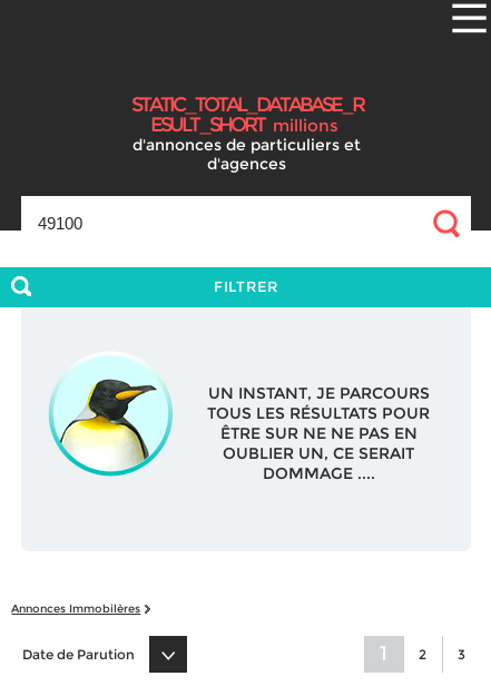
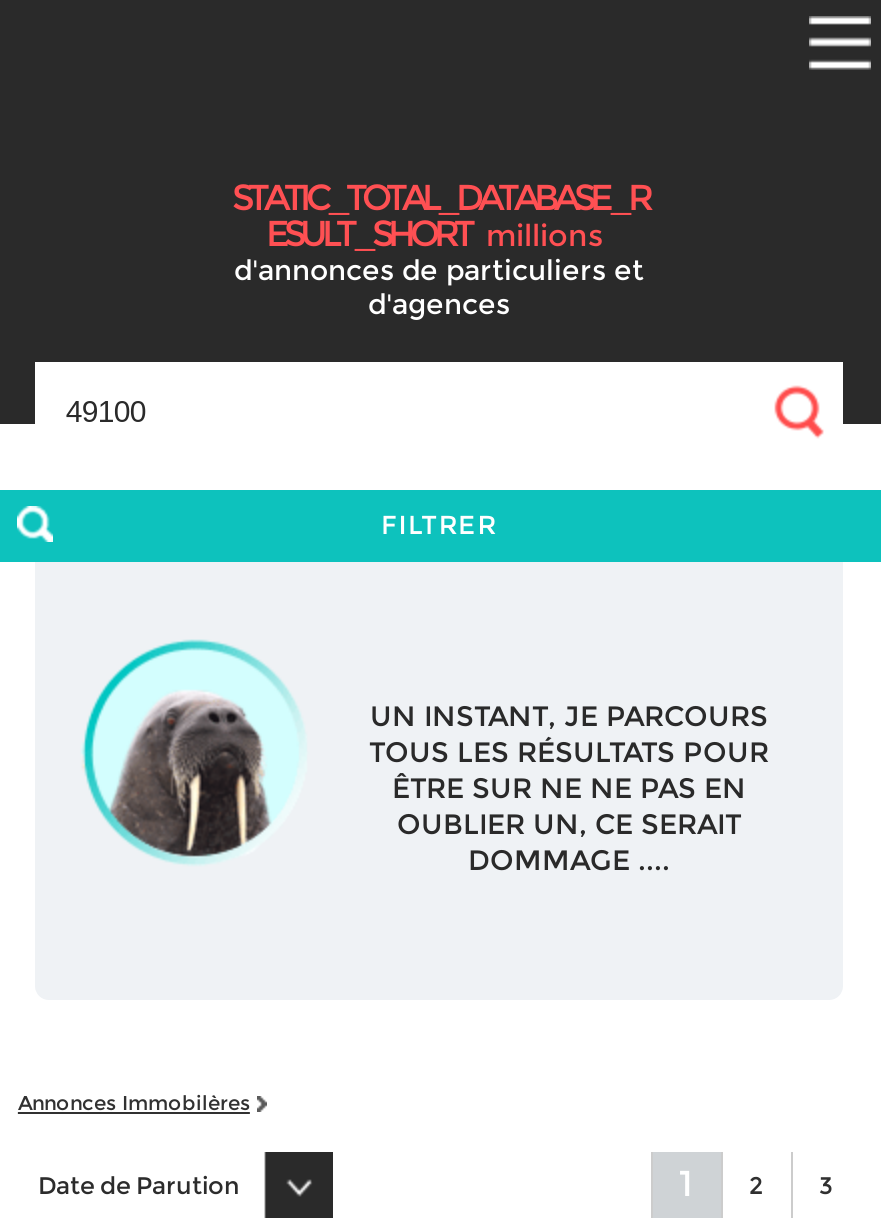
- [image]
+ [image]
